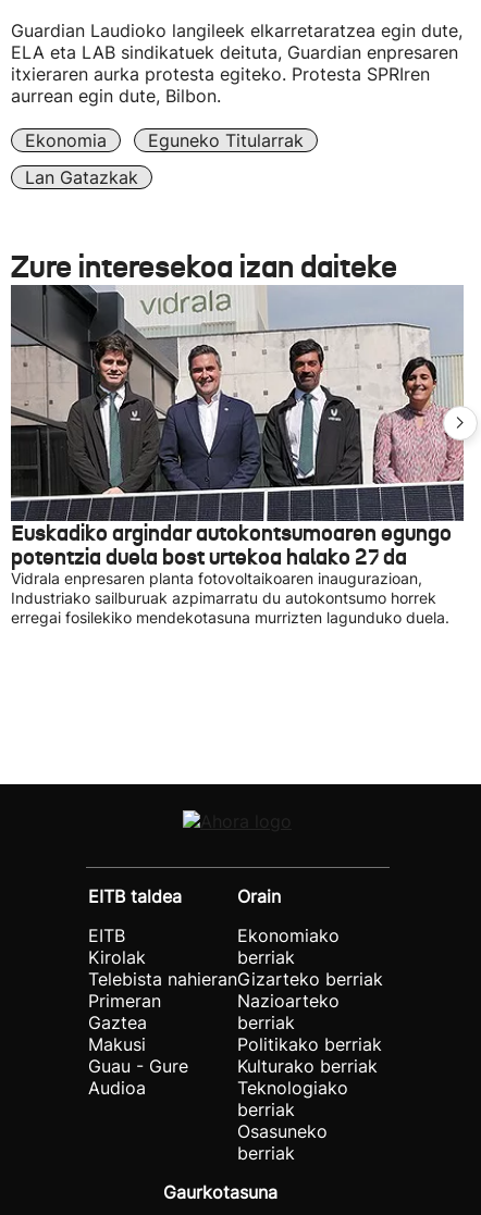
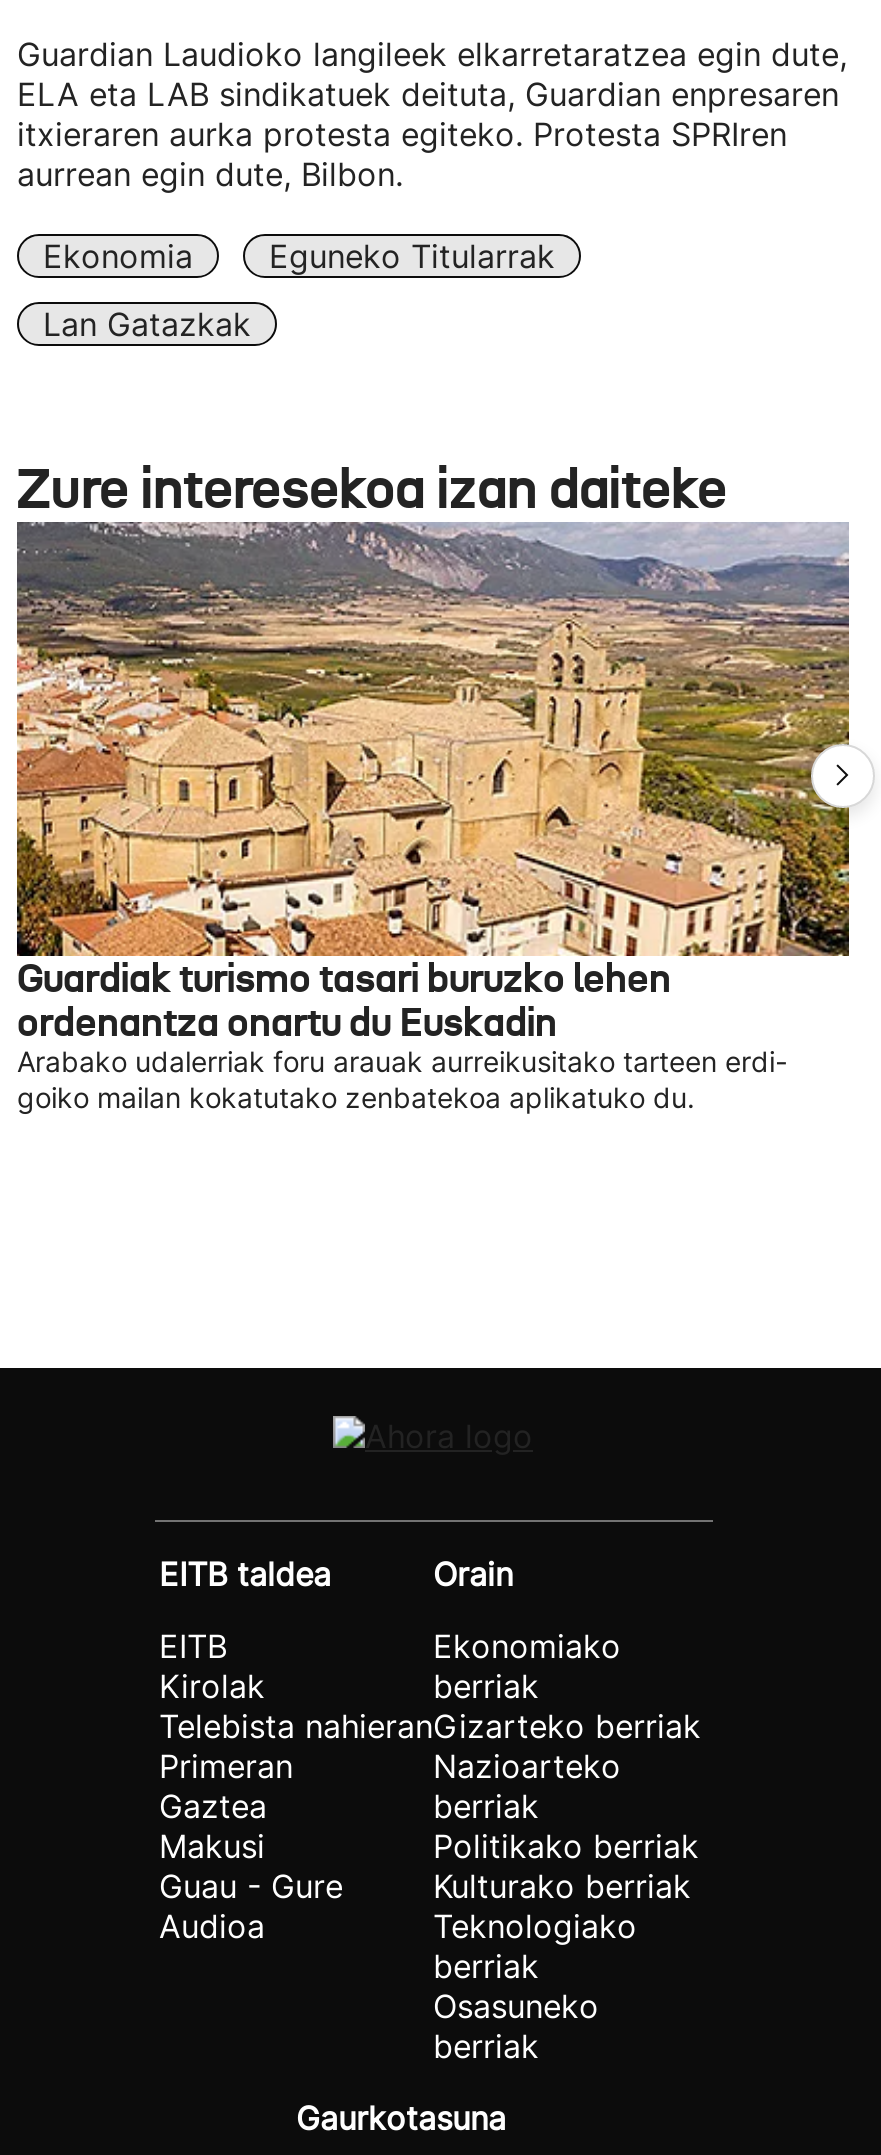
- [image]
+ [image]

- Euskadiko argindar autokontsumoaren egungo
- potentzia duela bost urtekoa halako 27 da
- Vidrala enpresaren planta fotovoltaikoaren inaugurazioan,
- Industriako sailburuak azpimarratu du autokontsumo horrek
- erregai fosilekiko mendekotasuna murrizten lagunduko duela.
+ Guardiak turismo tasari buruzko lehen
+ ordenantza onartu du Euskadin
+ Arabako udalerriak foru arauak aurreikusitako tarteen erdi-
+ goiko mailan kokatutako zenbatekoa aplikatuko du.
